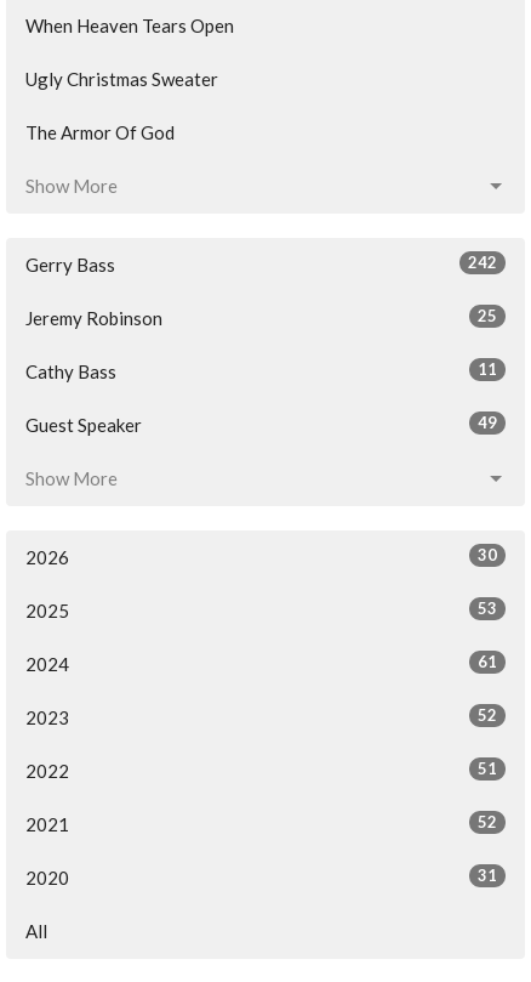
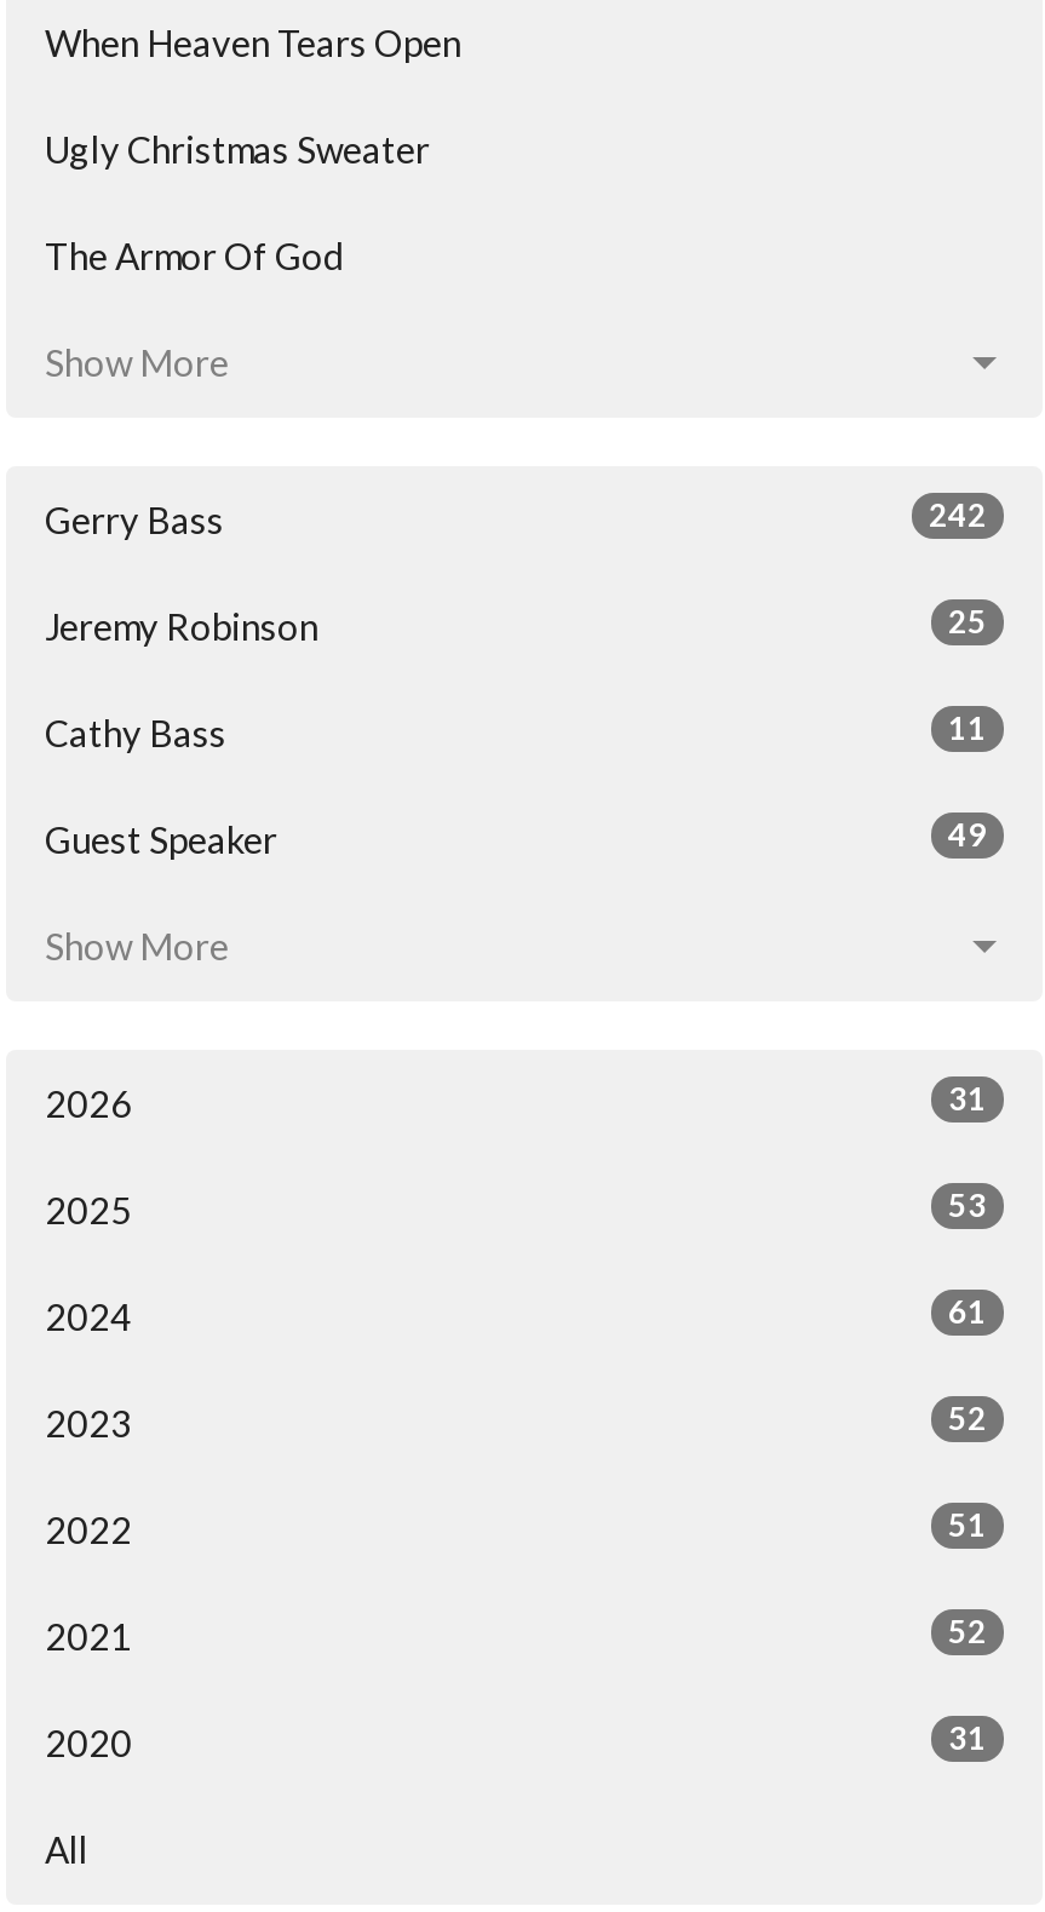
- 30
+ 31
